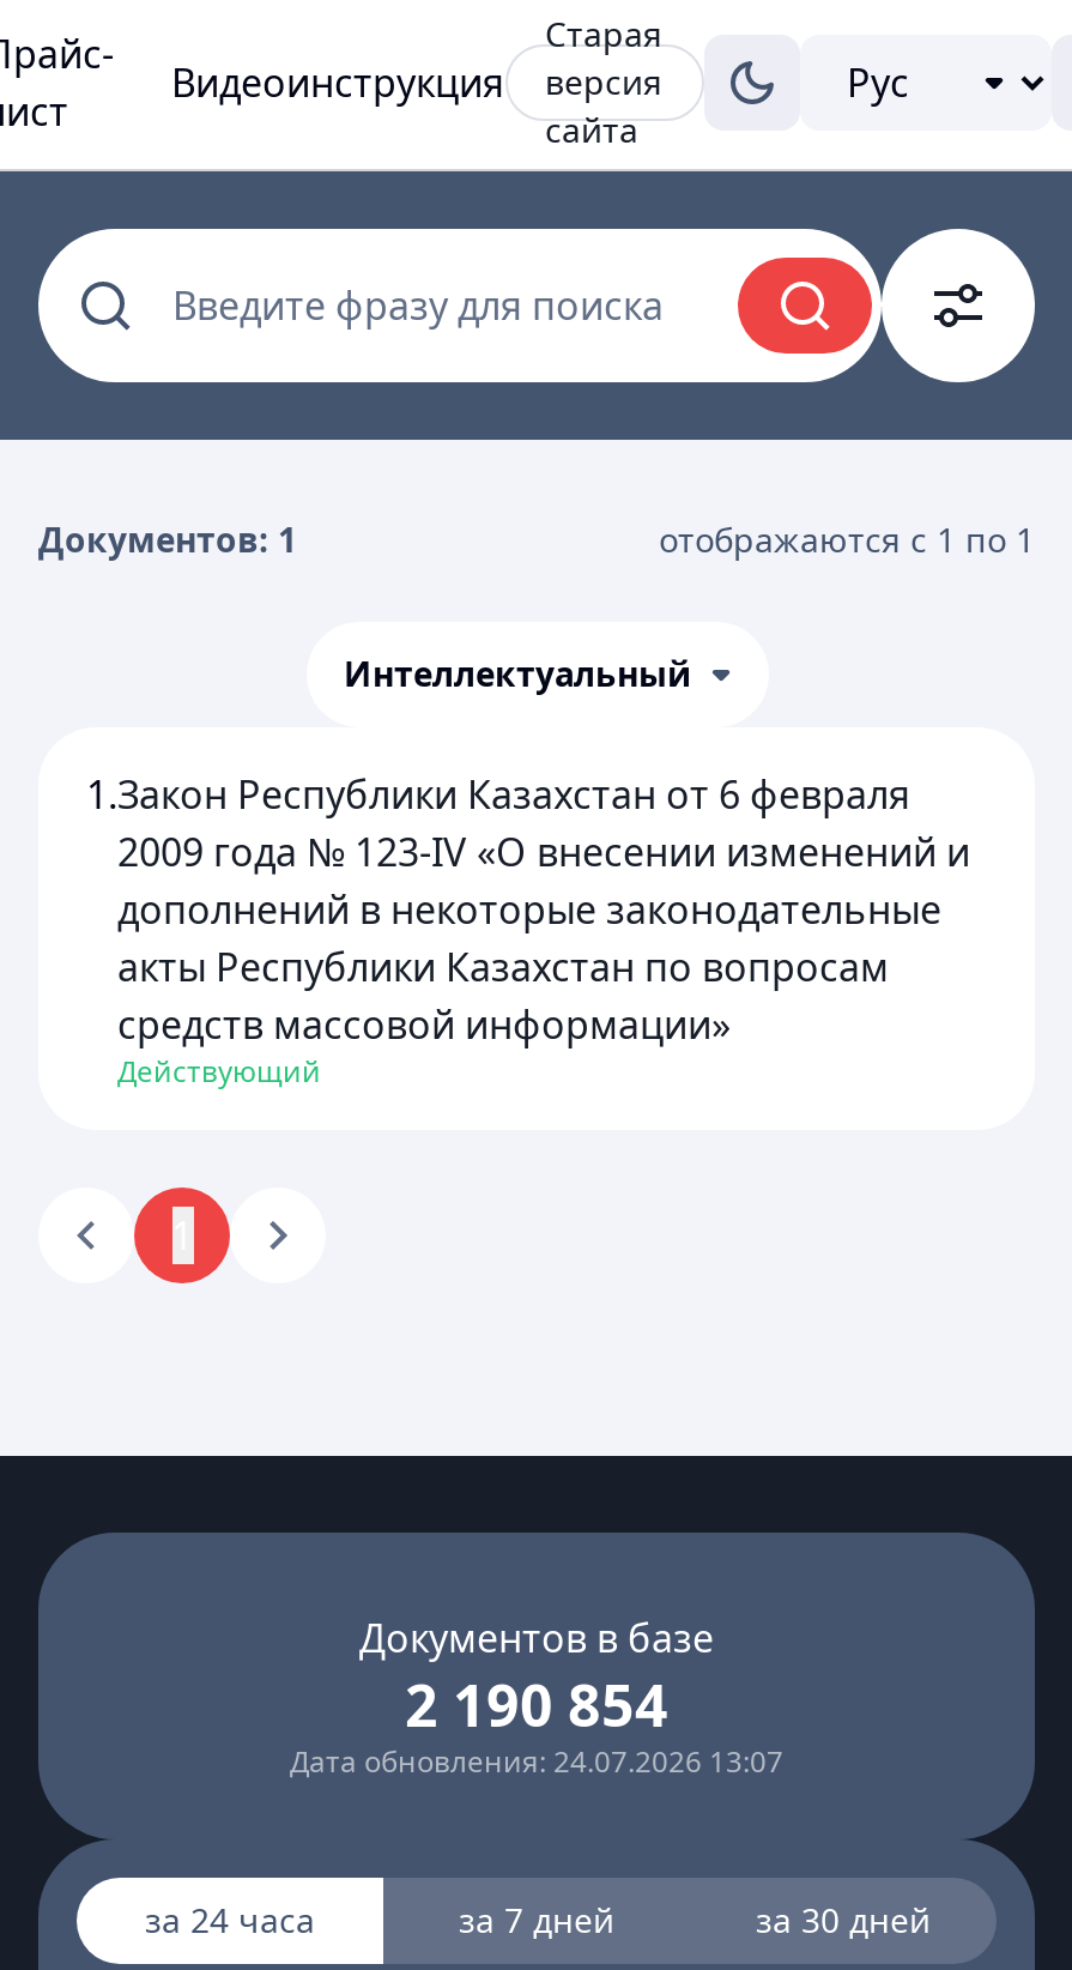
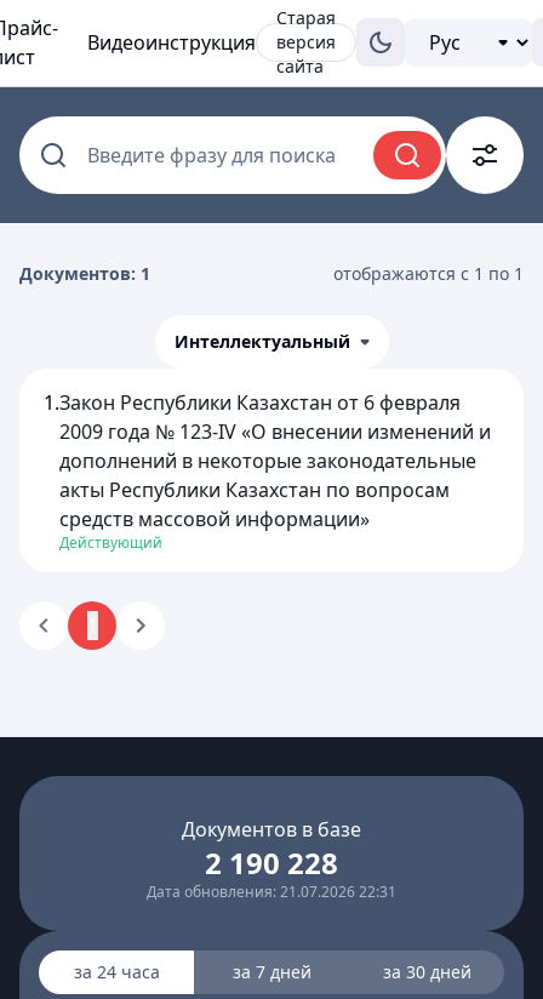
- 2 190 854
+ 2 190 228

- Дата обновления: 24.07.2026 13:07
+ Дата обновления: 21.07.2026 22:31
